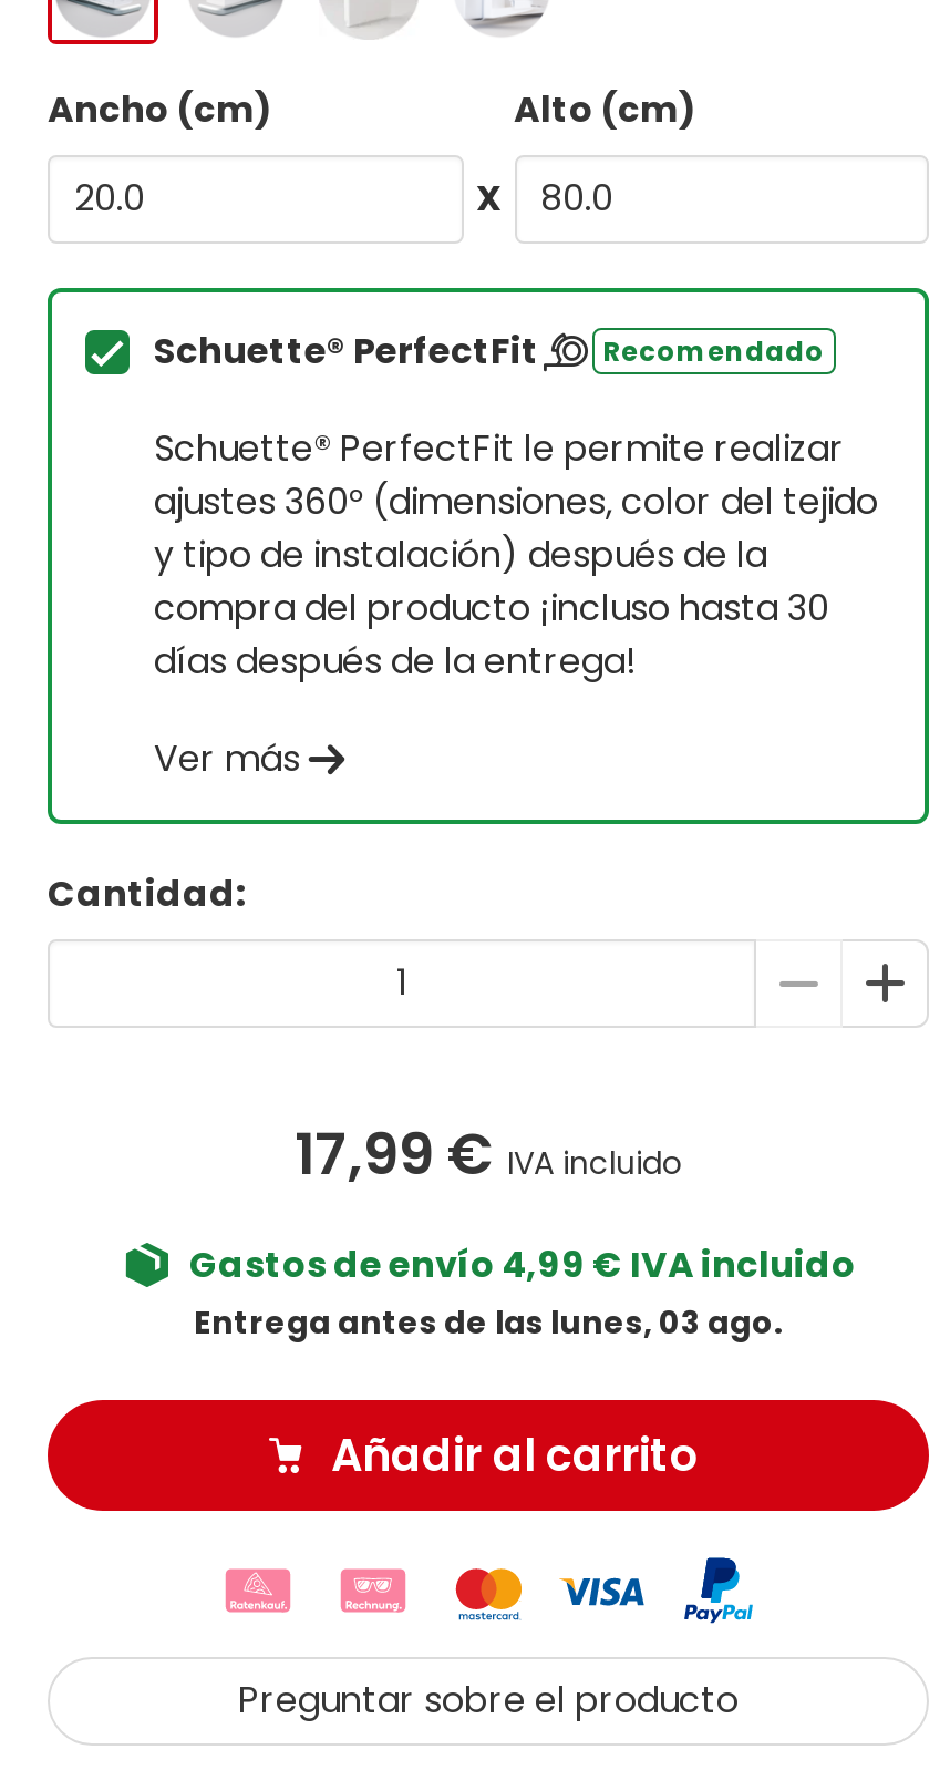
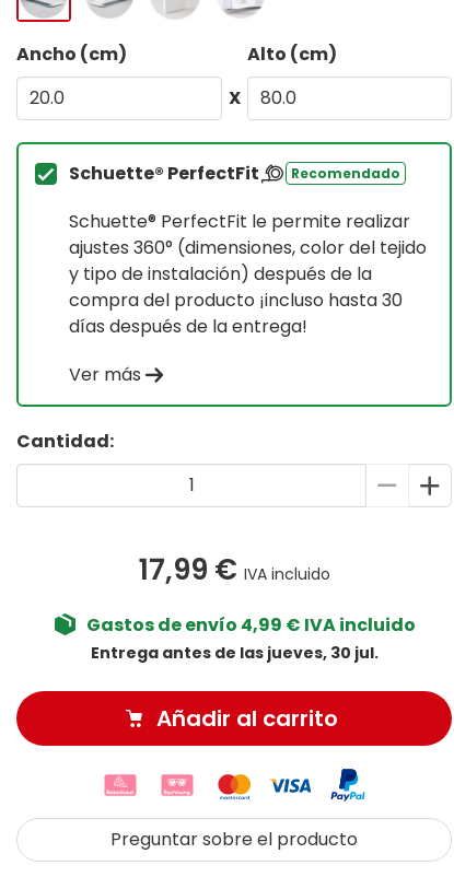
- Entrega antes de las lunes, 03 ago.
+ Entrega antes de las jueves, 30 jul.
